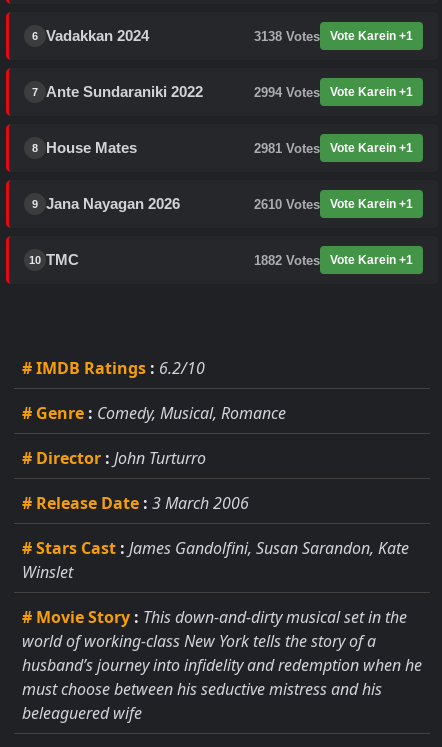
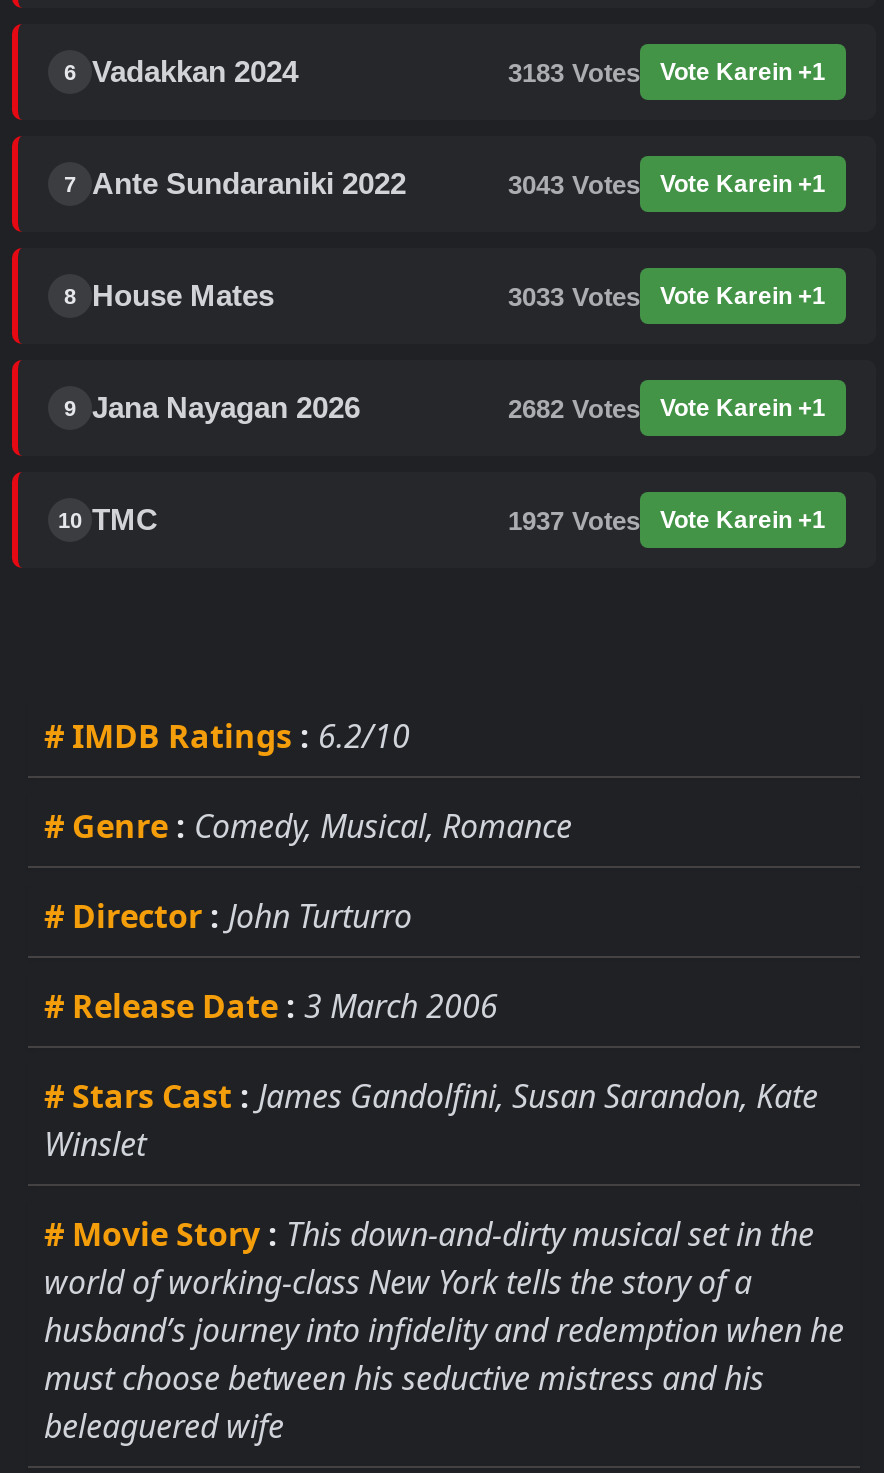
- 3138 Votes Vote Karein +1
+ 3183 Votes Vote Karein +1

- 2994 Votes Vote Karein +1
+ 3043 Votes Vote Karein +1

- 2981 Votes Vote Karein +1
+ 3033 Votes Vote Karein +1

- 2610 Votes Vote Karein +1
+ 2682 Votes Vote Karein +1

- 1882 Votes Vote Karein +1
+ 1937 Votes Vote Karein +1
